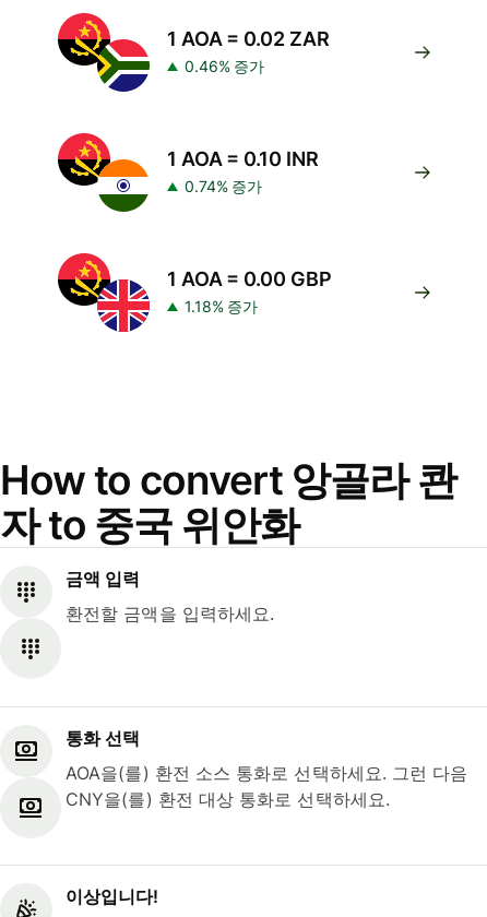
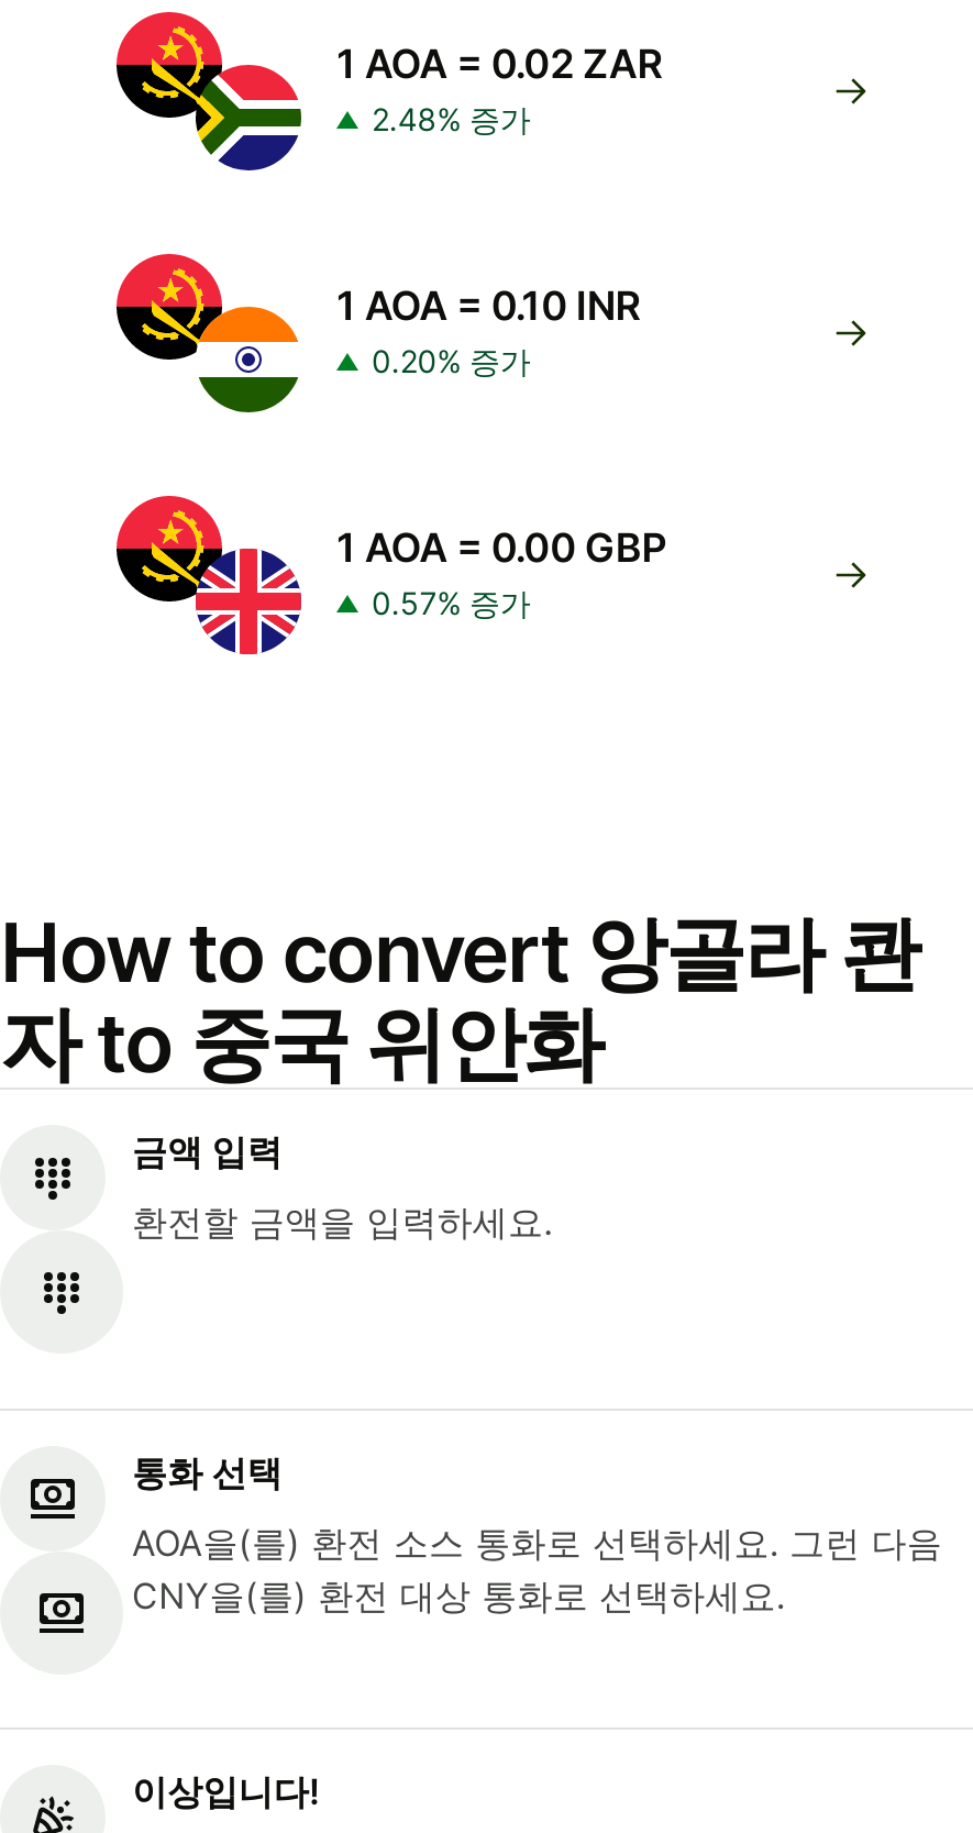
- 0.46% 증가
+ 2.48% 증가

- 0.74% 증가
+ 0.20% 증가

- 1.18% 증가
+ 0.57% 증가
